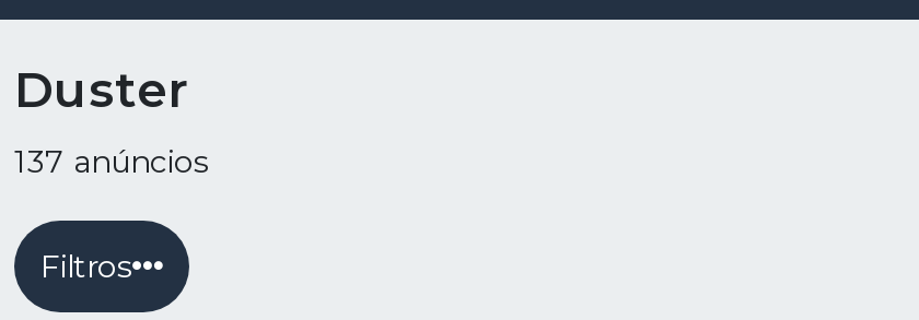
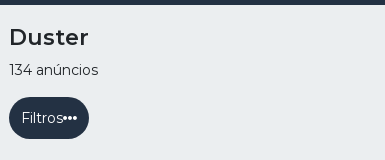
- 137 anúncios
+ 134 anúncios
